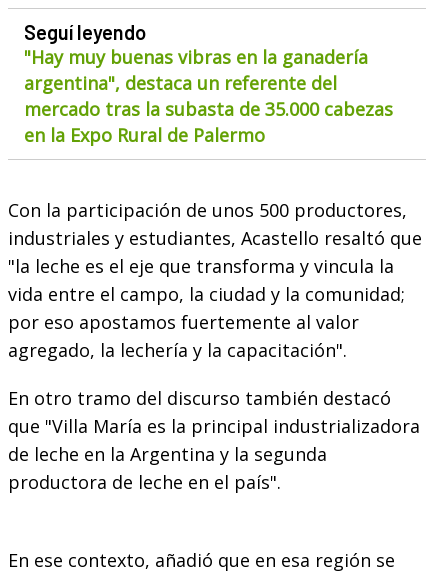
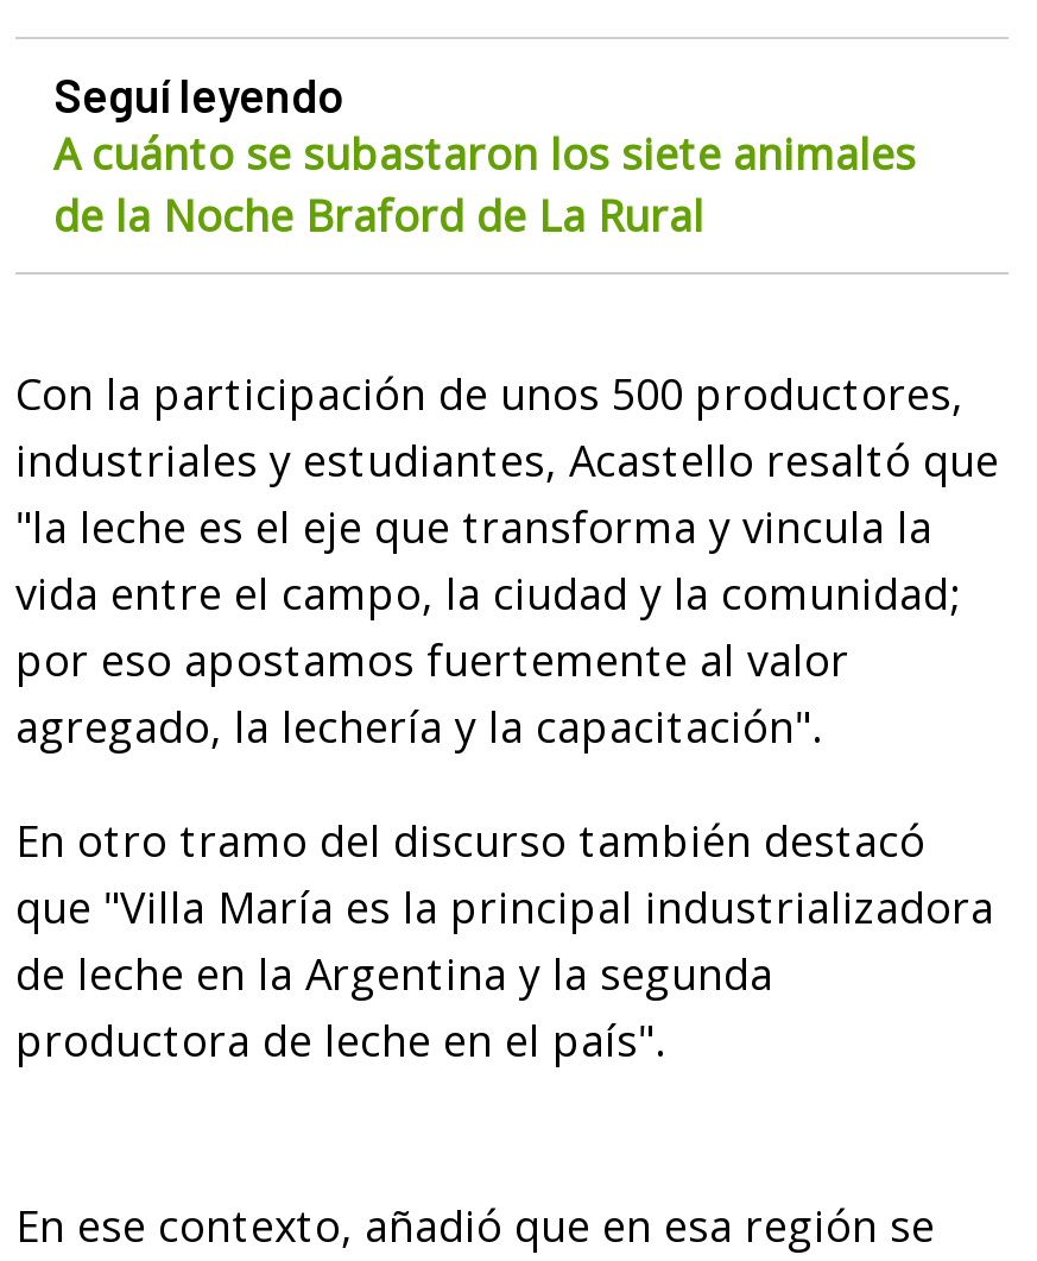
- "Hay muy buenas vibras en la ganadería
- argentina", destaca un referente del
- mercado tras la subasta de 35.000 cabezas
- en la Expo Rural de Palermo
+ A cuánto se subastaron los siete animales
+ de la Noche Braford de La Rural
